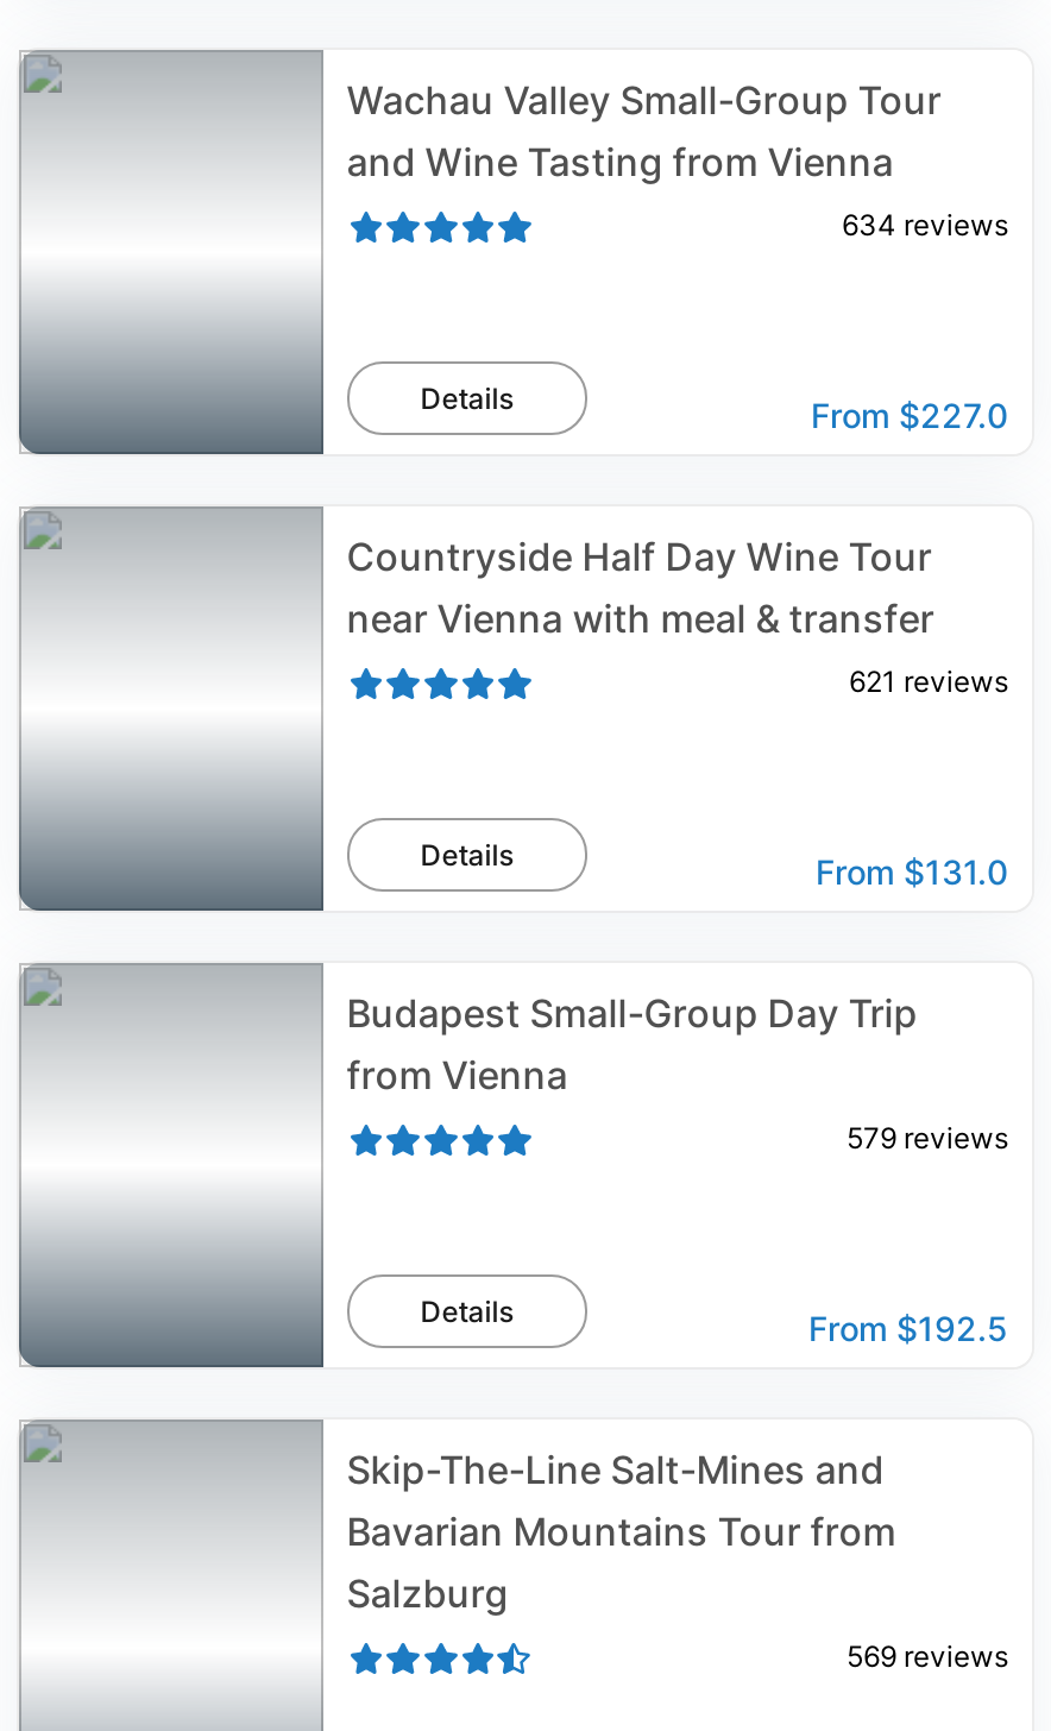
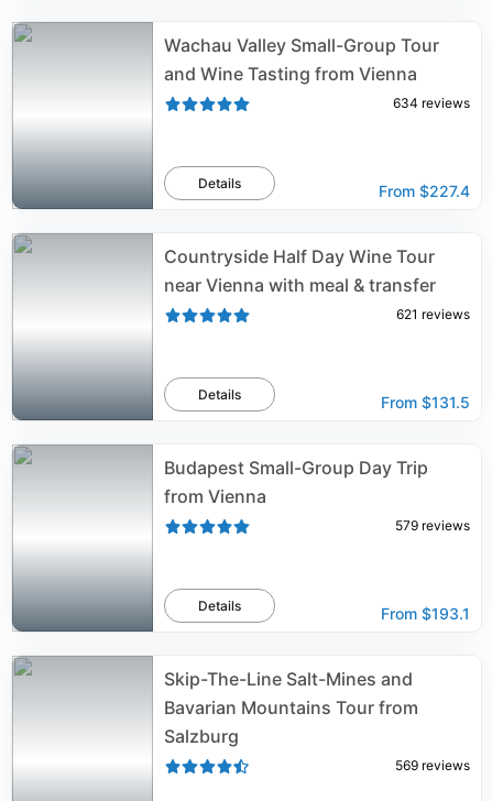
- From $227.0
+ From $227.4

- From $131.0
+ From $131.5

- From $192.5
+ From $193.1
